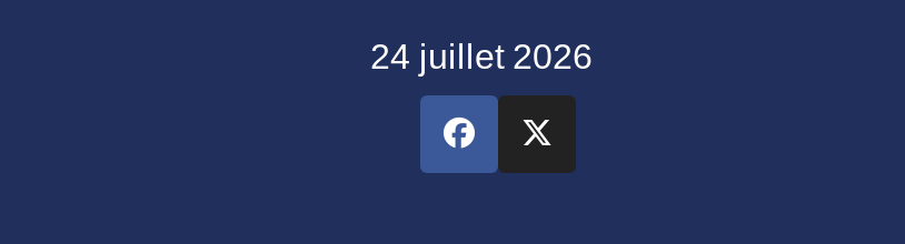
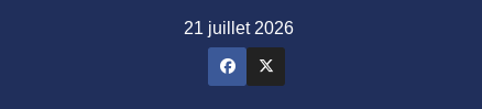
- 24 juillet 2026
+ 21 juillet 2026
